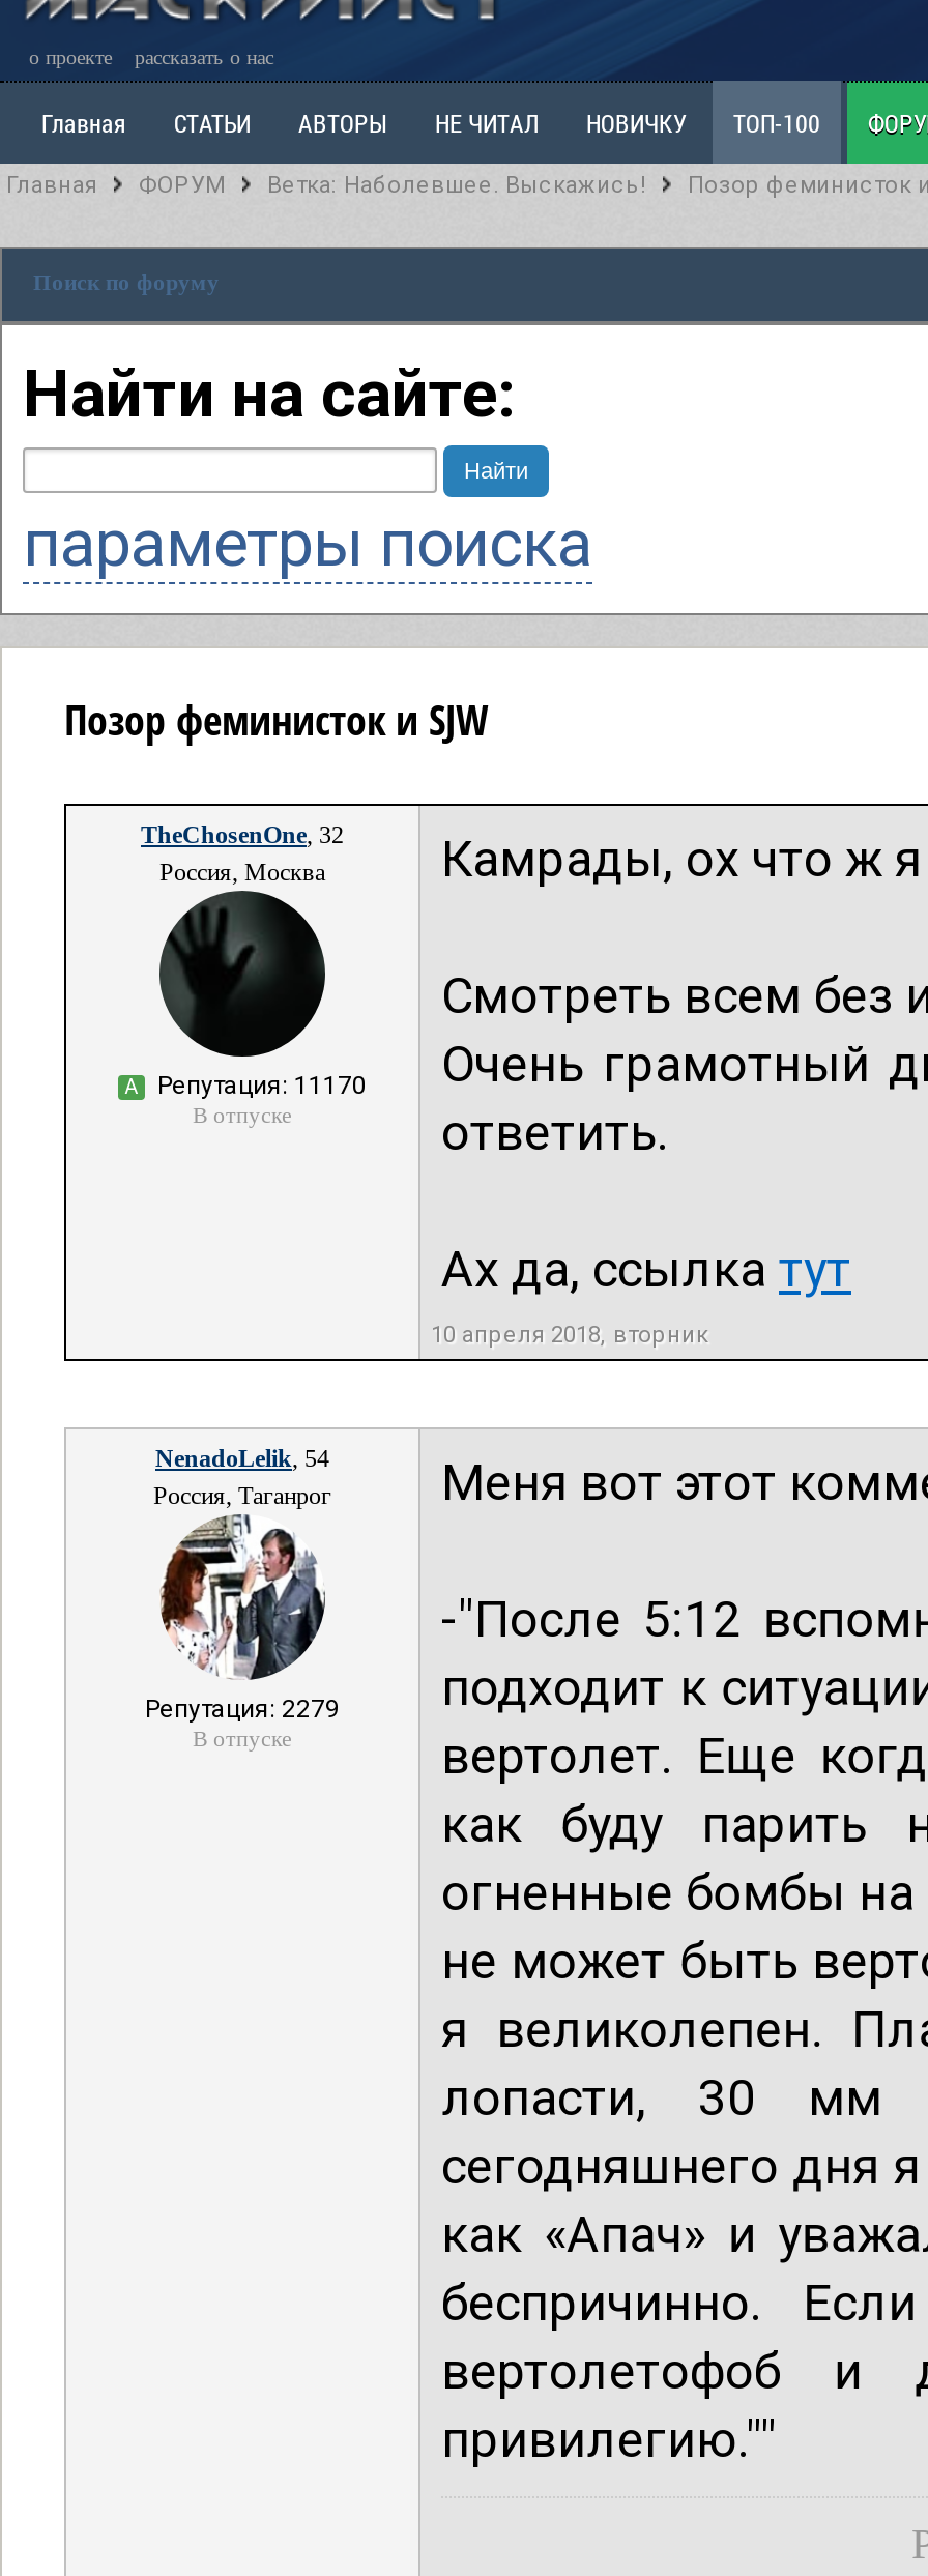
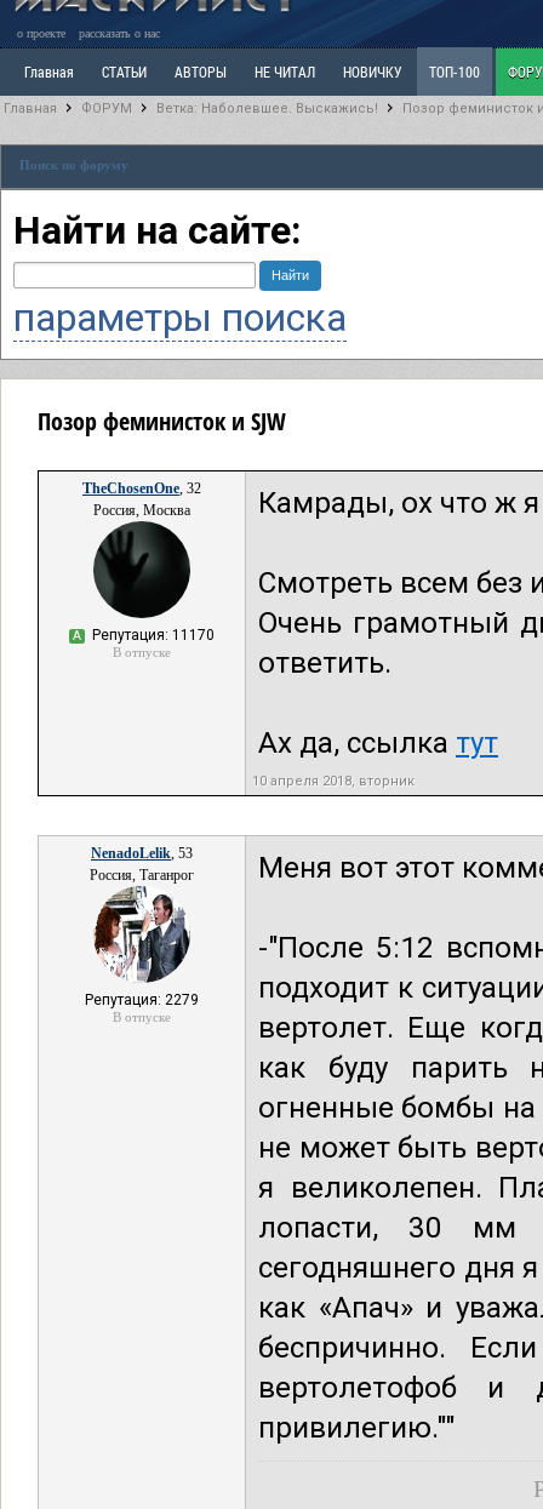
- NenadoLelik, 54
+ NenadoLelik, 53
